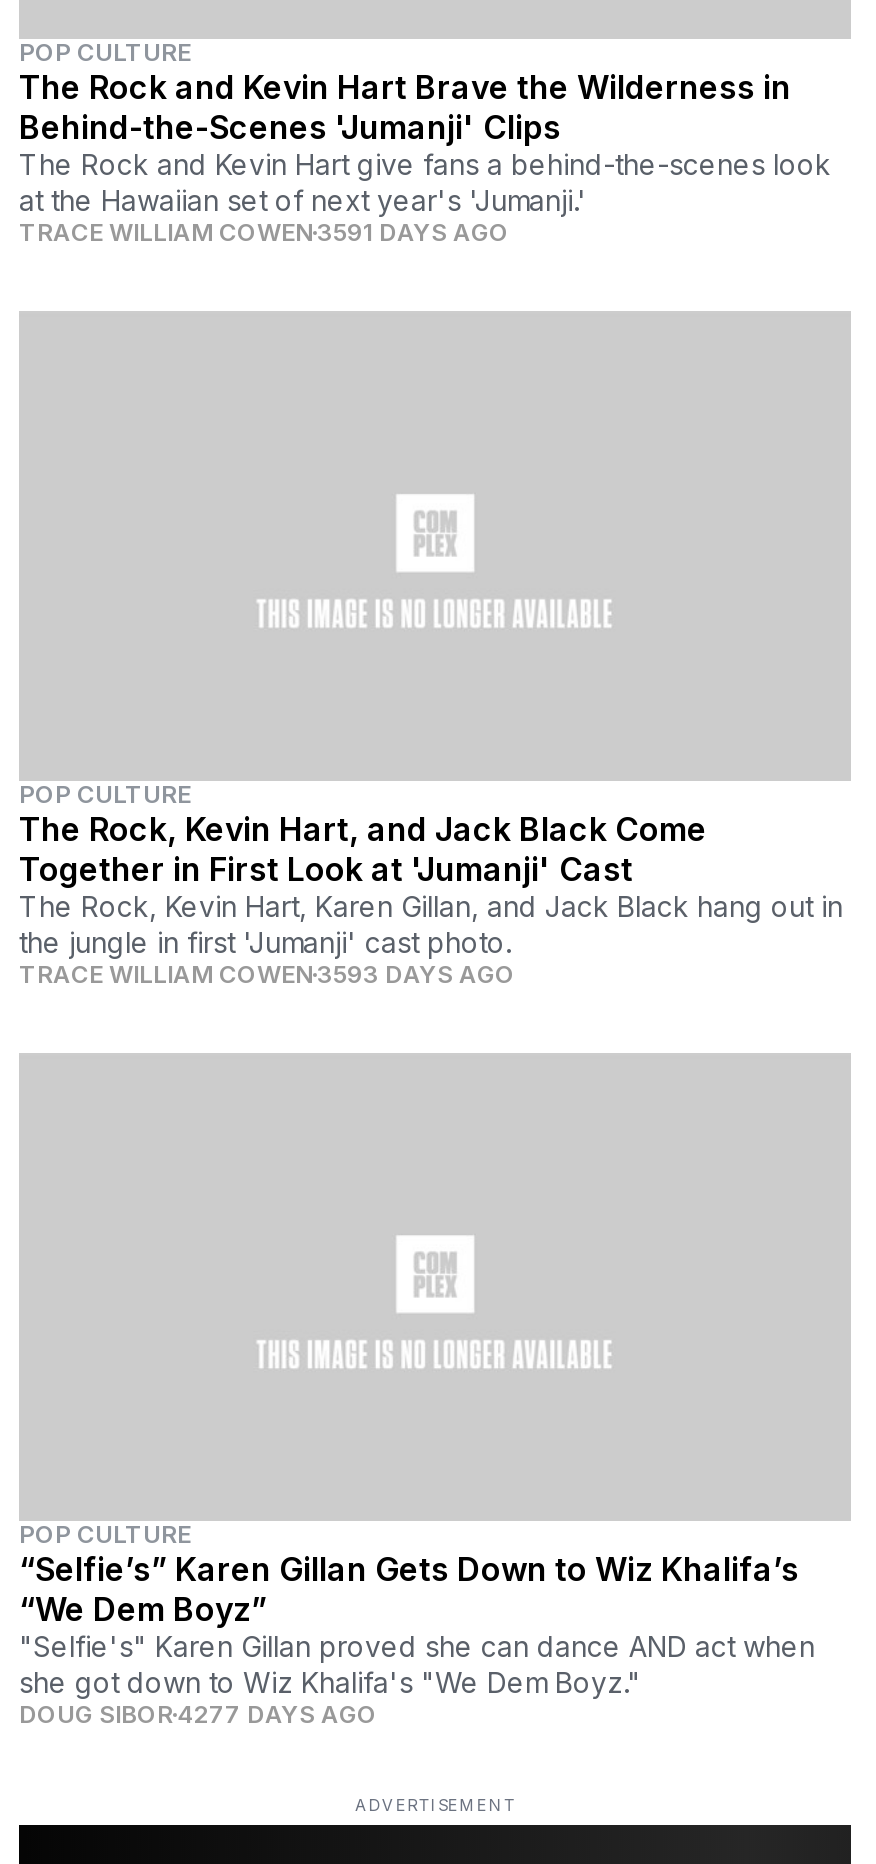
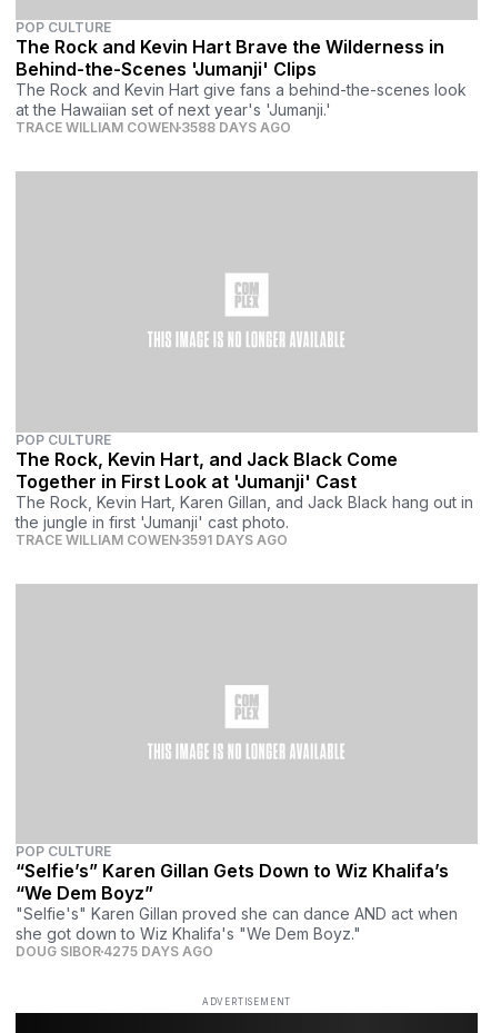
moved down: TRACE WILLIAM COWEN 3591 DAYS AGO

+ TRACE WILLIAM COWEN 3588 DAYS AGO

- TRACE WILLIAM COWEN 3593 DAYS AGO

- DOUG SIBOR 4277 DAYS AGO
+ DOUG SIBOR 4275 DAYS AGO
